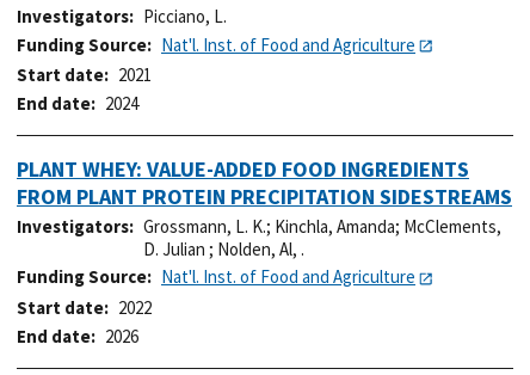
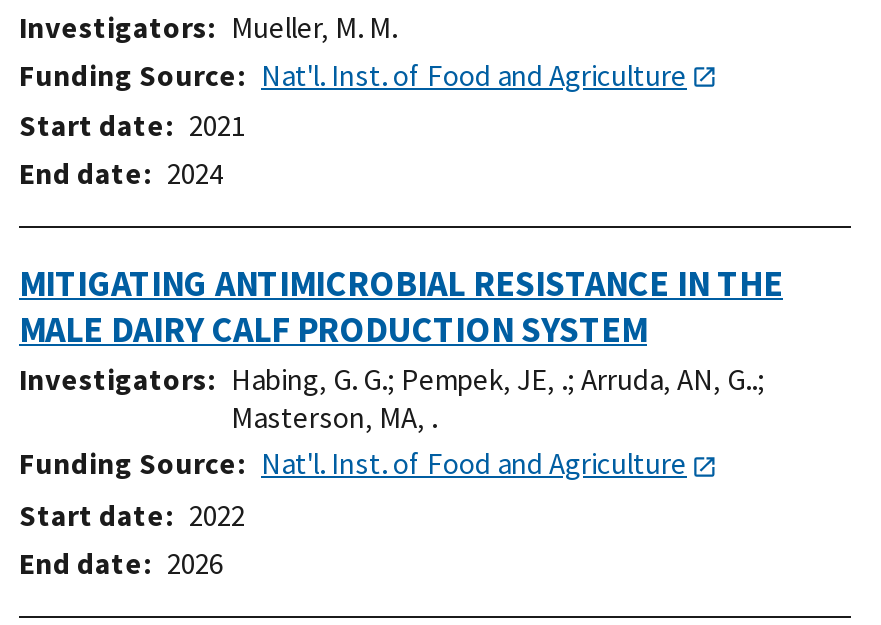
- Picciano, L.
+ Mueller, M. M.

- PLANT WHEY: VALUE-ADDED FOOD INGREDIENTS
- FROM PLANT PROTEIN PRECIPITATION SIDESTREAMS
+ MITIGATING ANTIMICROBIAL RESISTANCE IN THE
+ MALE DAIRY CALF PRODUCTION SYSTEM

- Grossmann, L. K.; Kinchla, Amanda; McClements,
- D. Julian; Nolden, Al, .
+ Habing, G. G.; Pempek, JE, .; Arruda, AN, G..;
+ Masterson, MA, .
